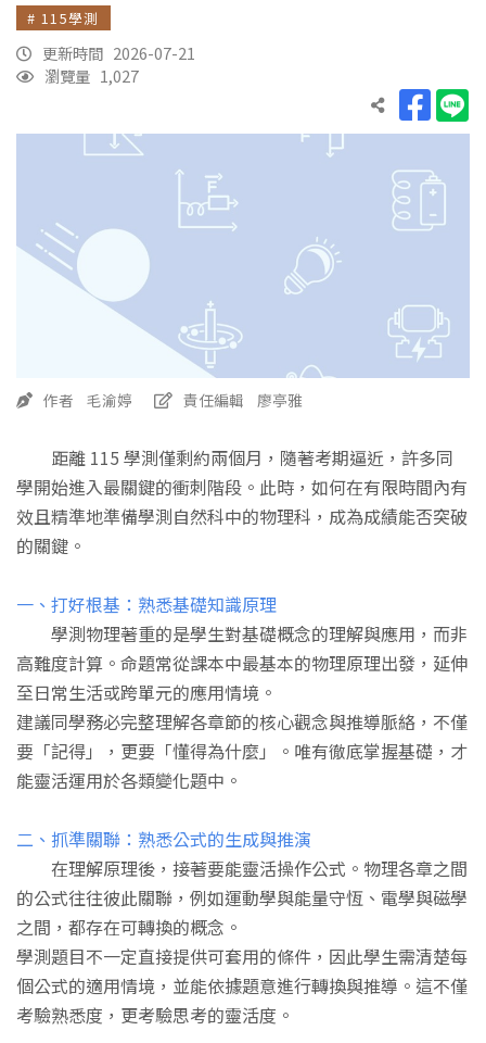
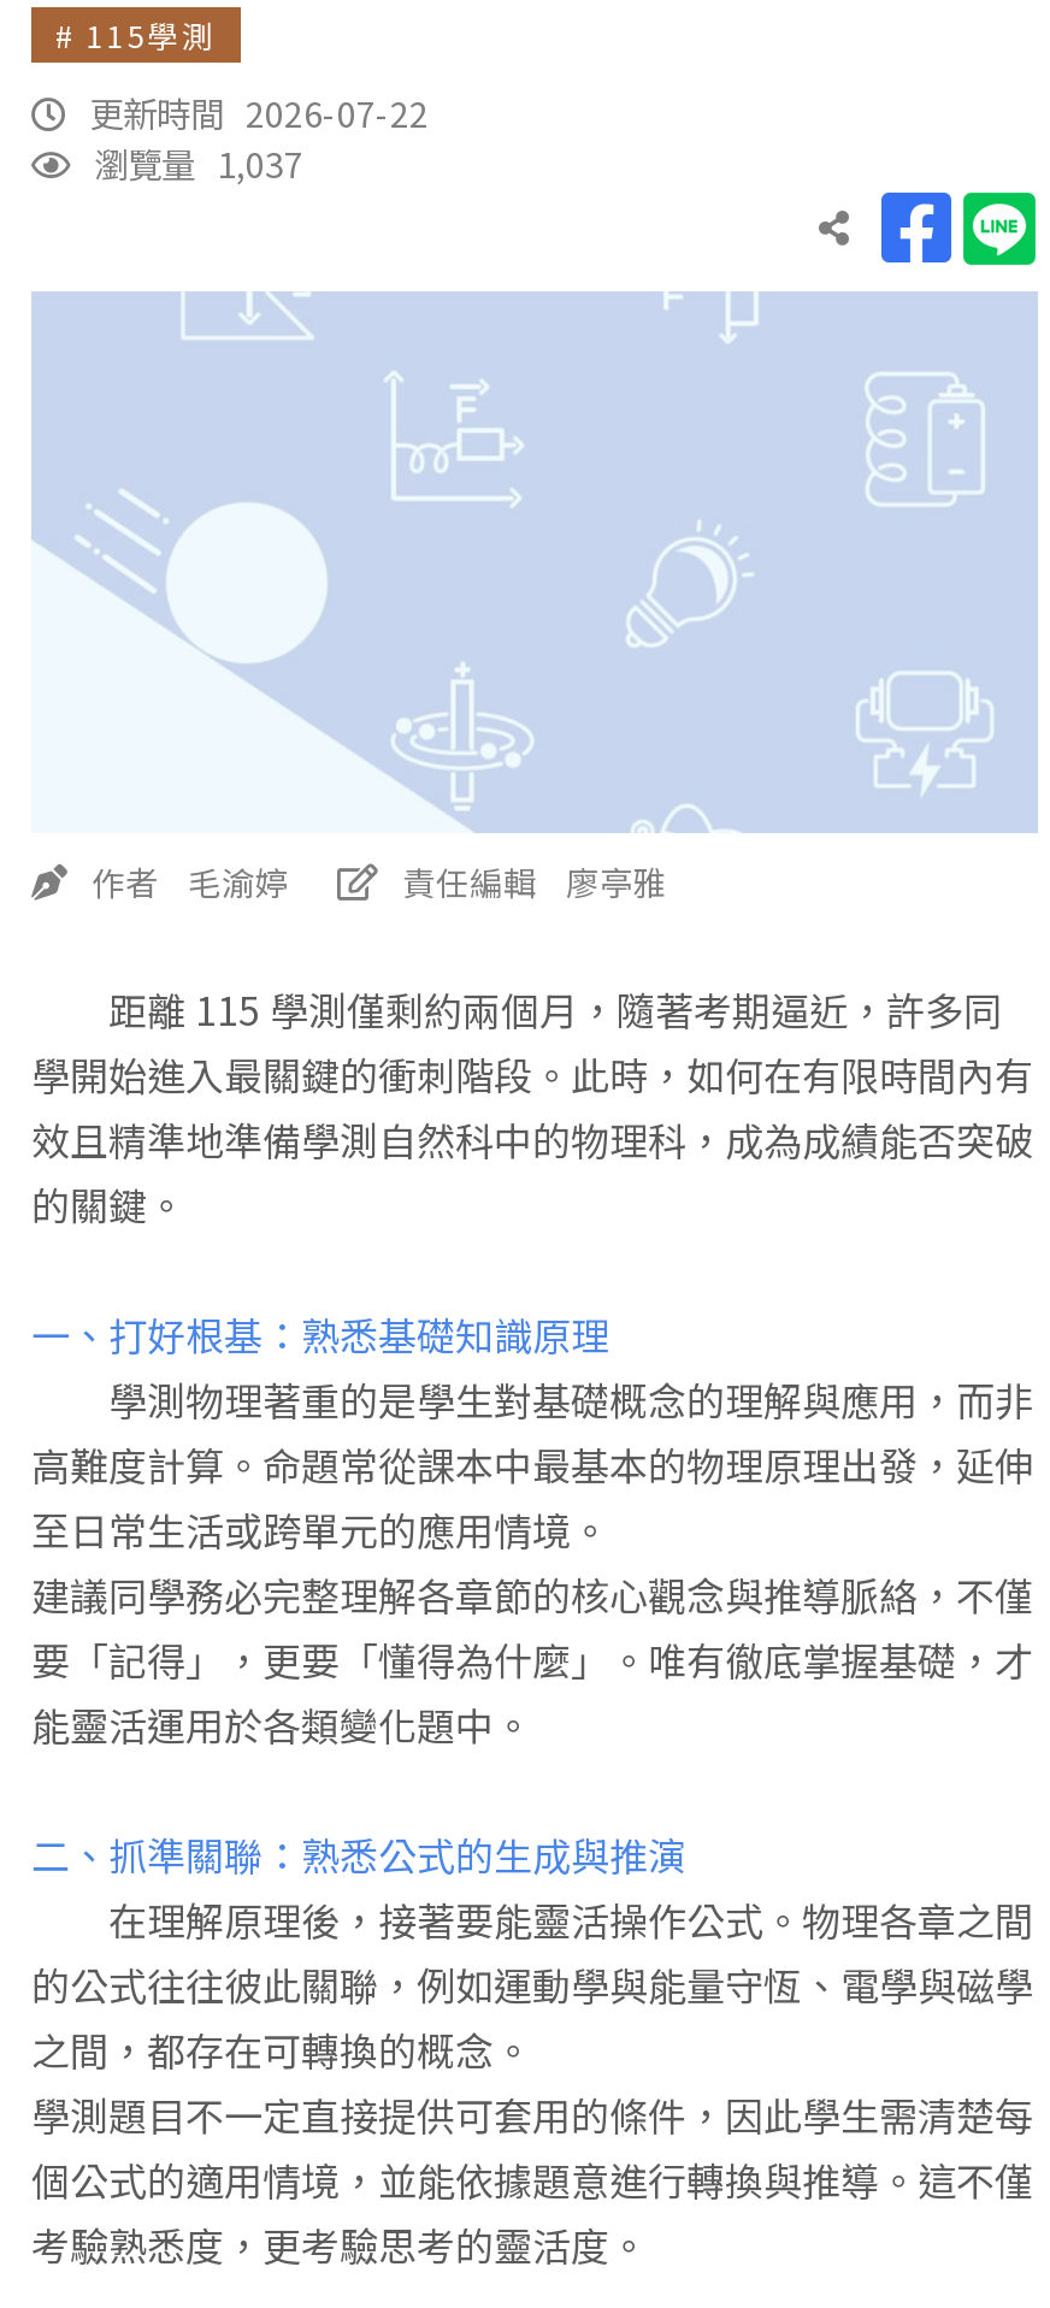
- 更新時間 2026-07-21
+ 更新時間 2026-07-22

- 瀏覽量 1,027
+ 瀏覽量 1,037
